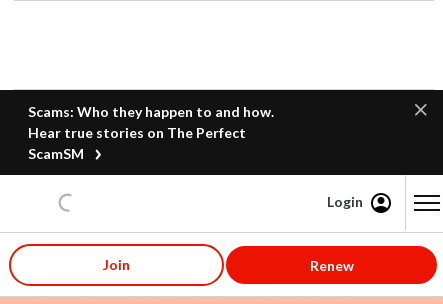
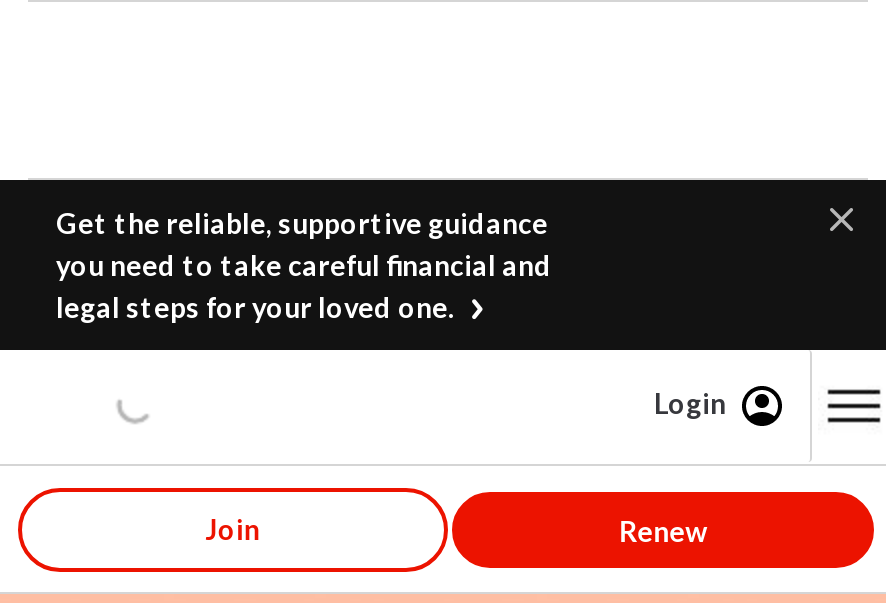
- Scams: Who they happen to and how.
- Hear true stories on The Perfect
- ScamSM
+ Get the reliable, supportive guidance
+ you need to take careful financial and
+ legal steps for your loved one.
